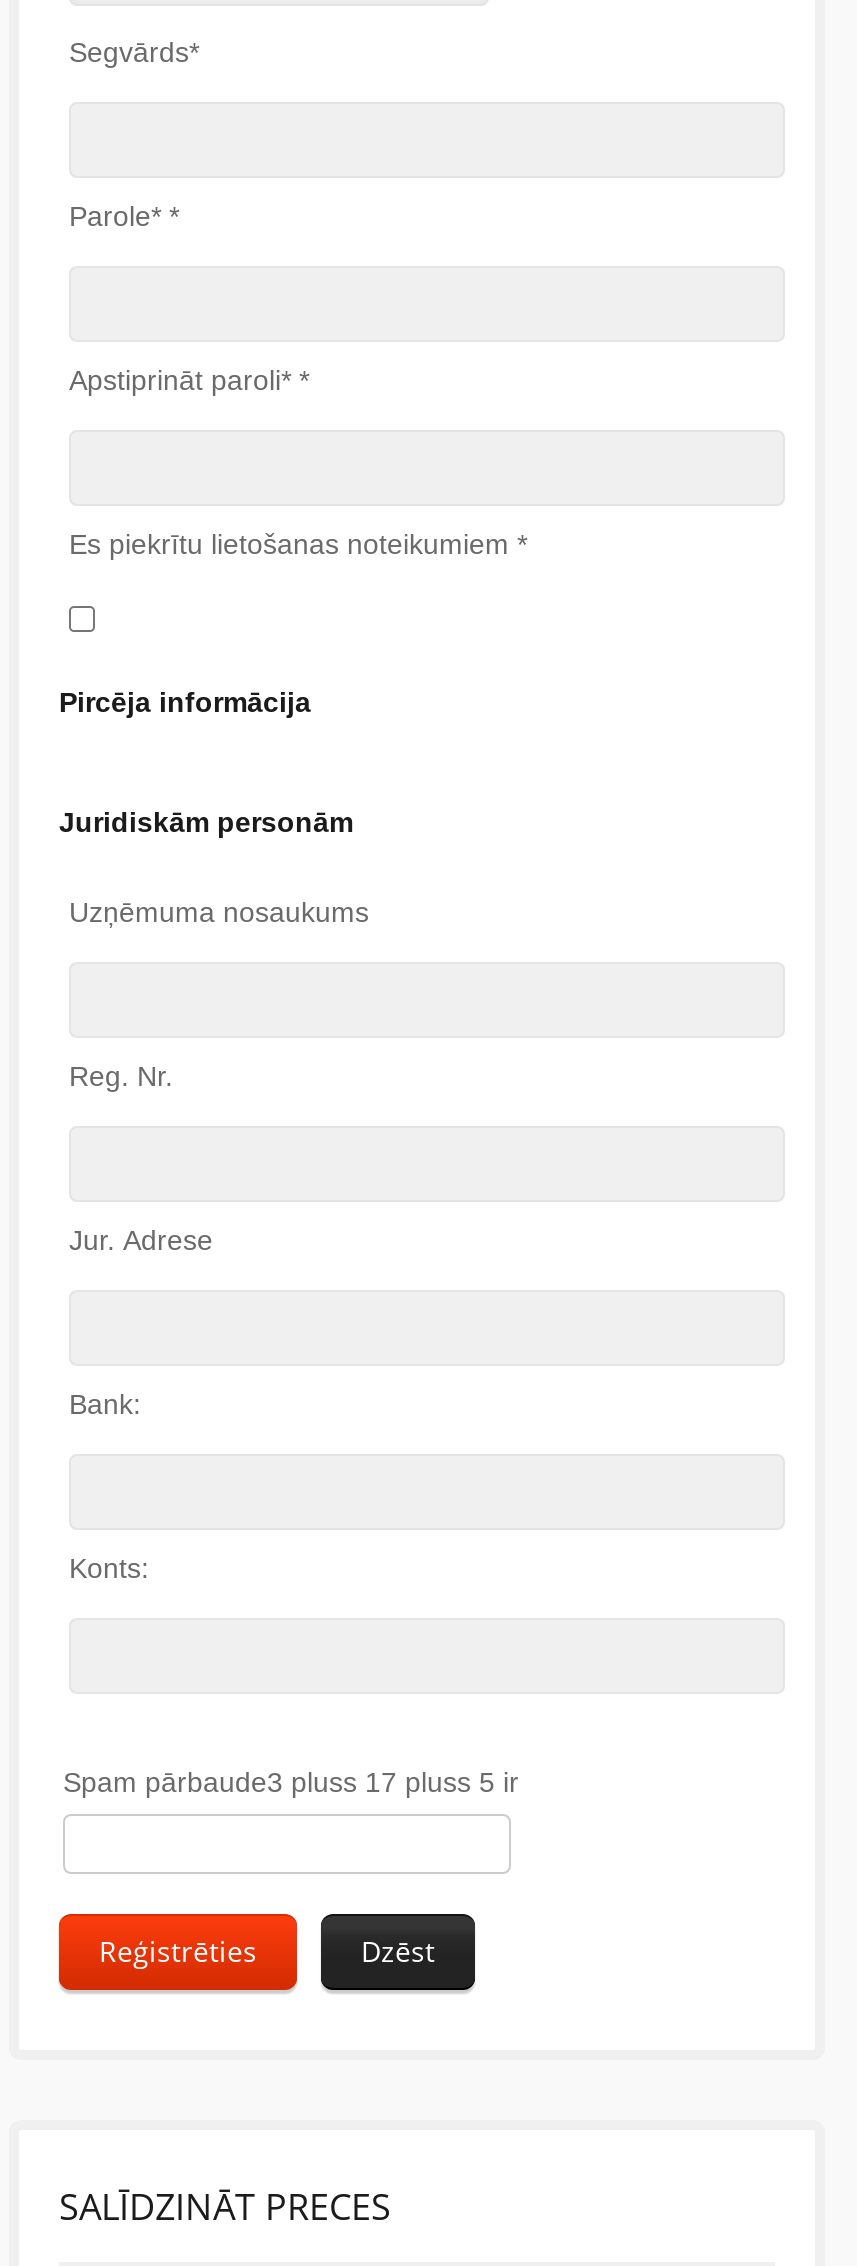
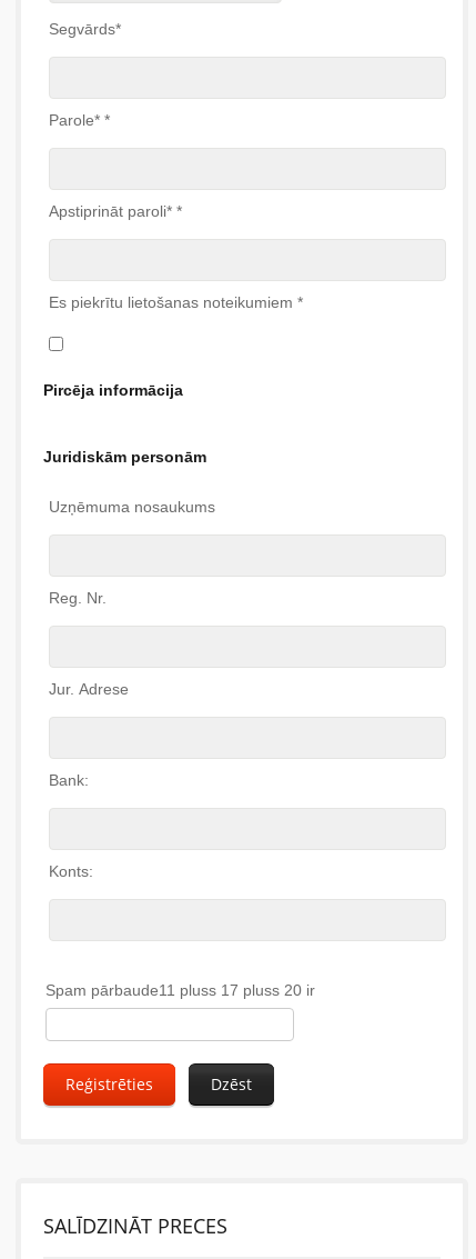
- Spam pārbaude3 pluss 17 pluss 5 ir
+ Spam pārbaude11 pluss 17 pluss 20 ir
